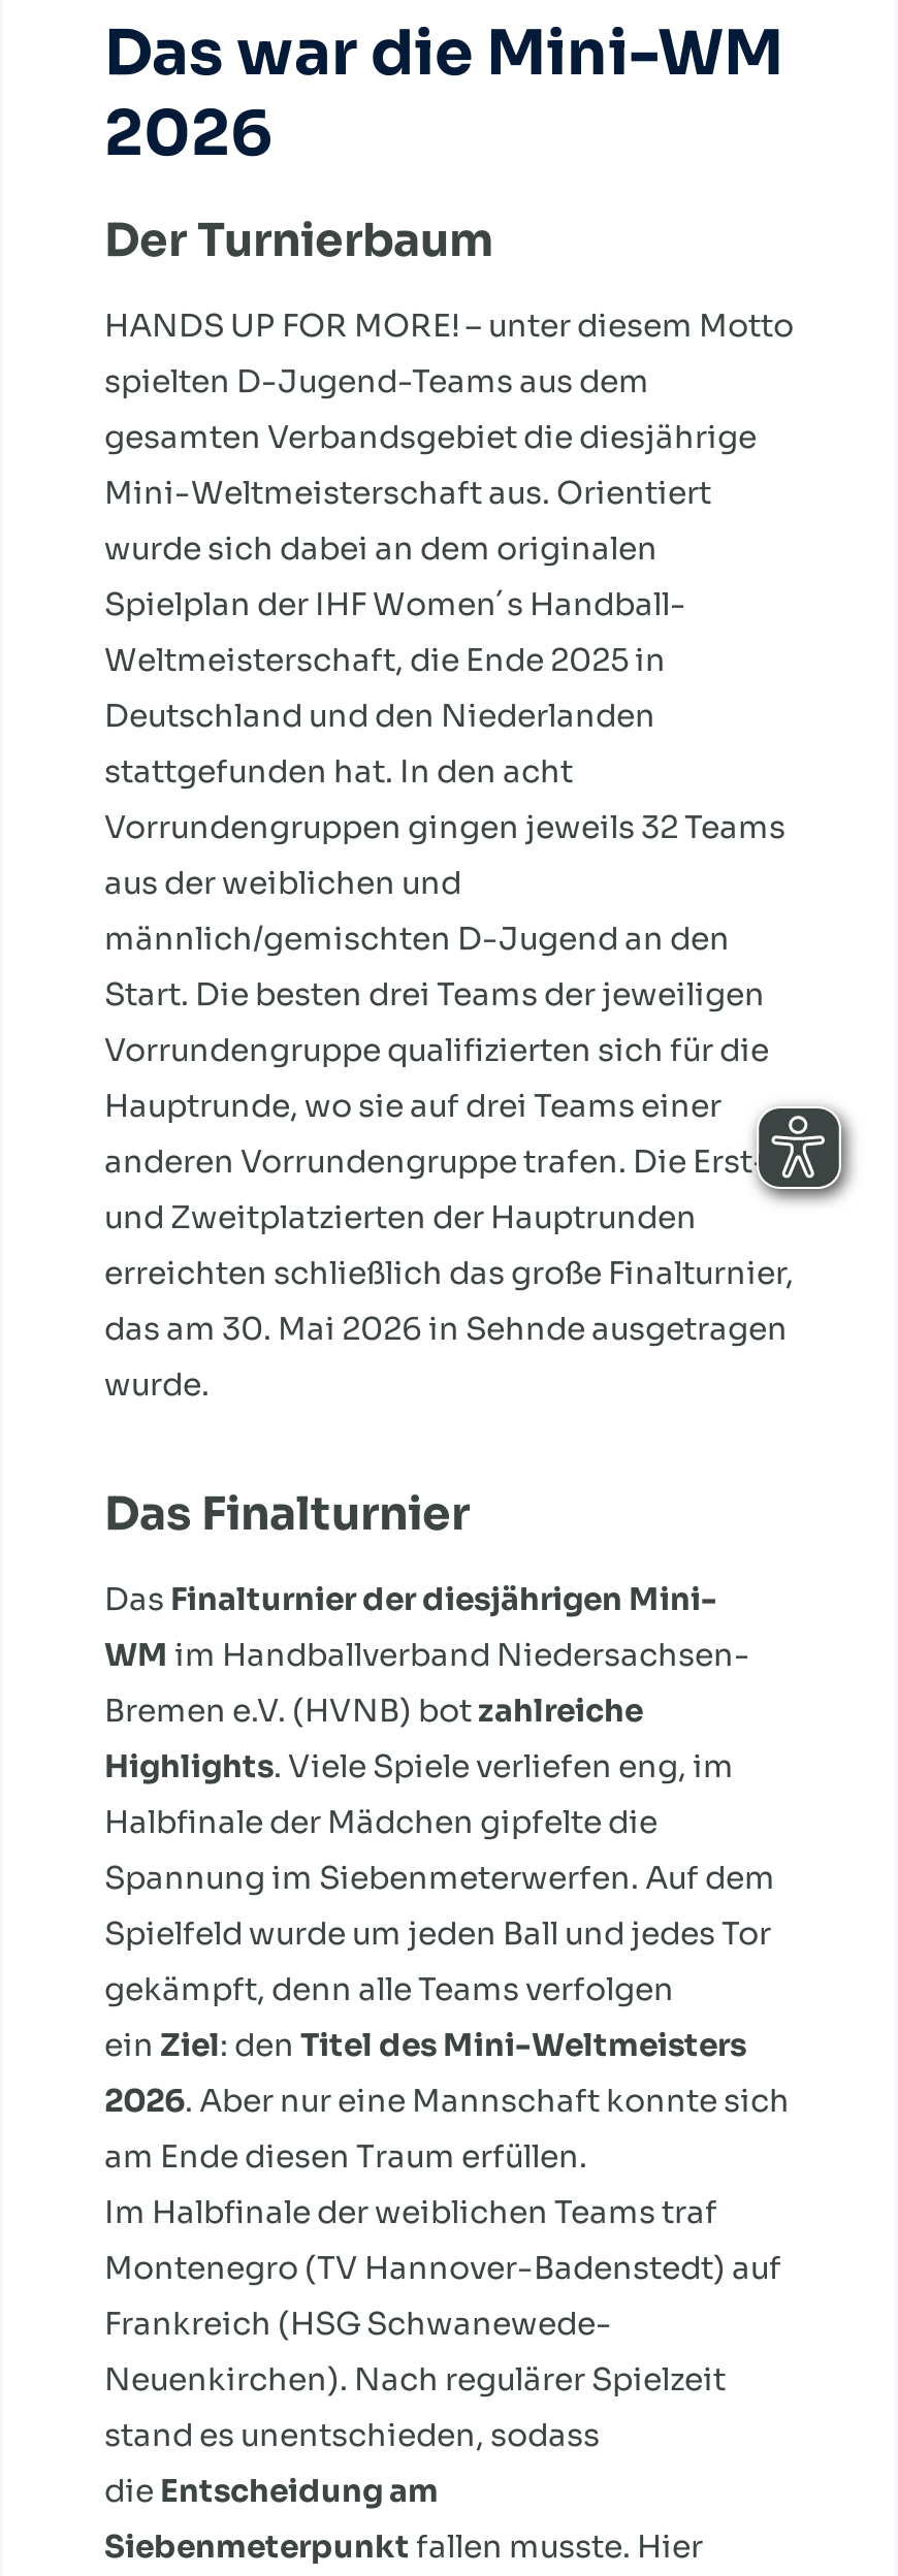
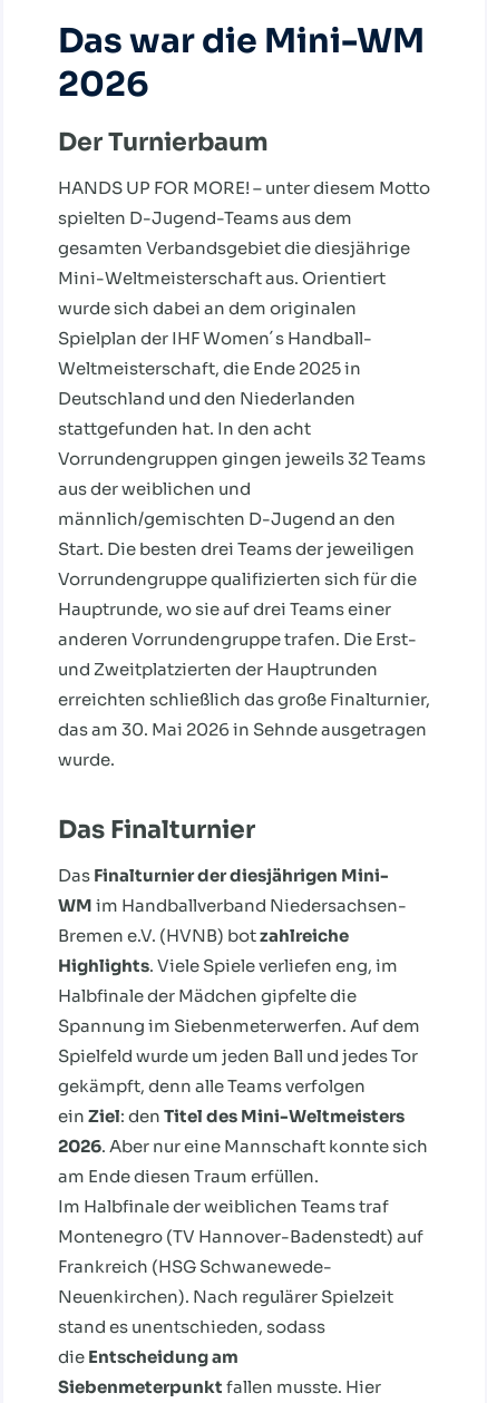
- [image]
